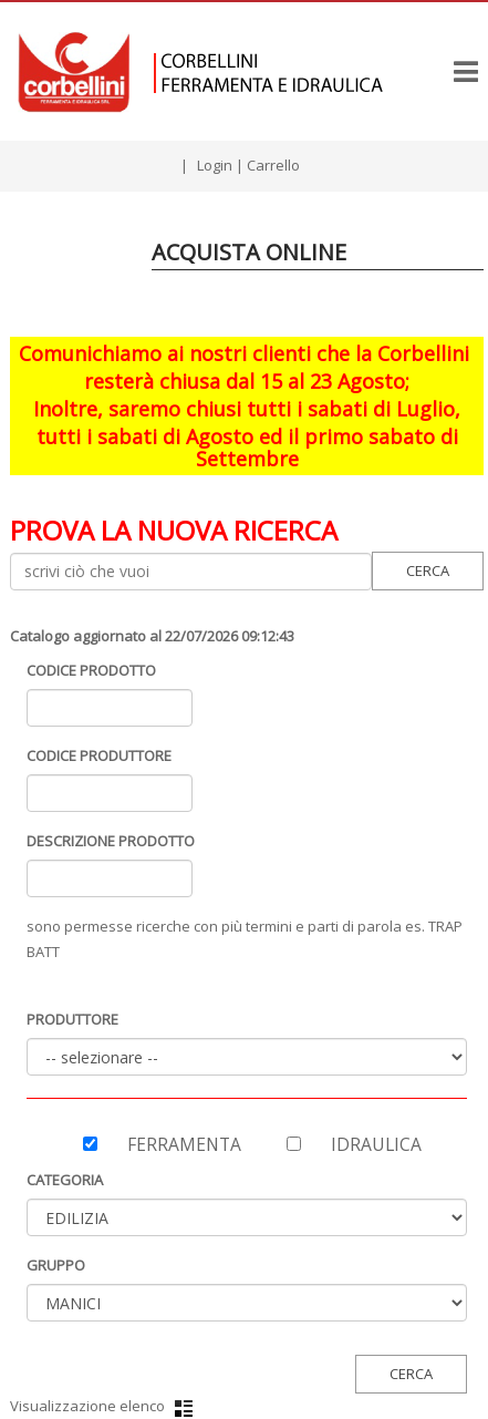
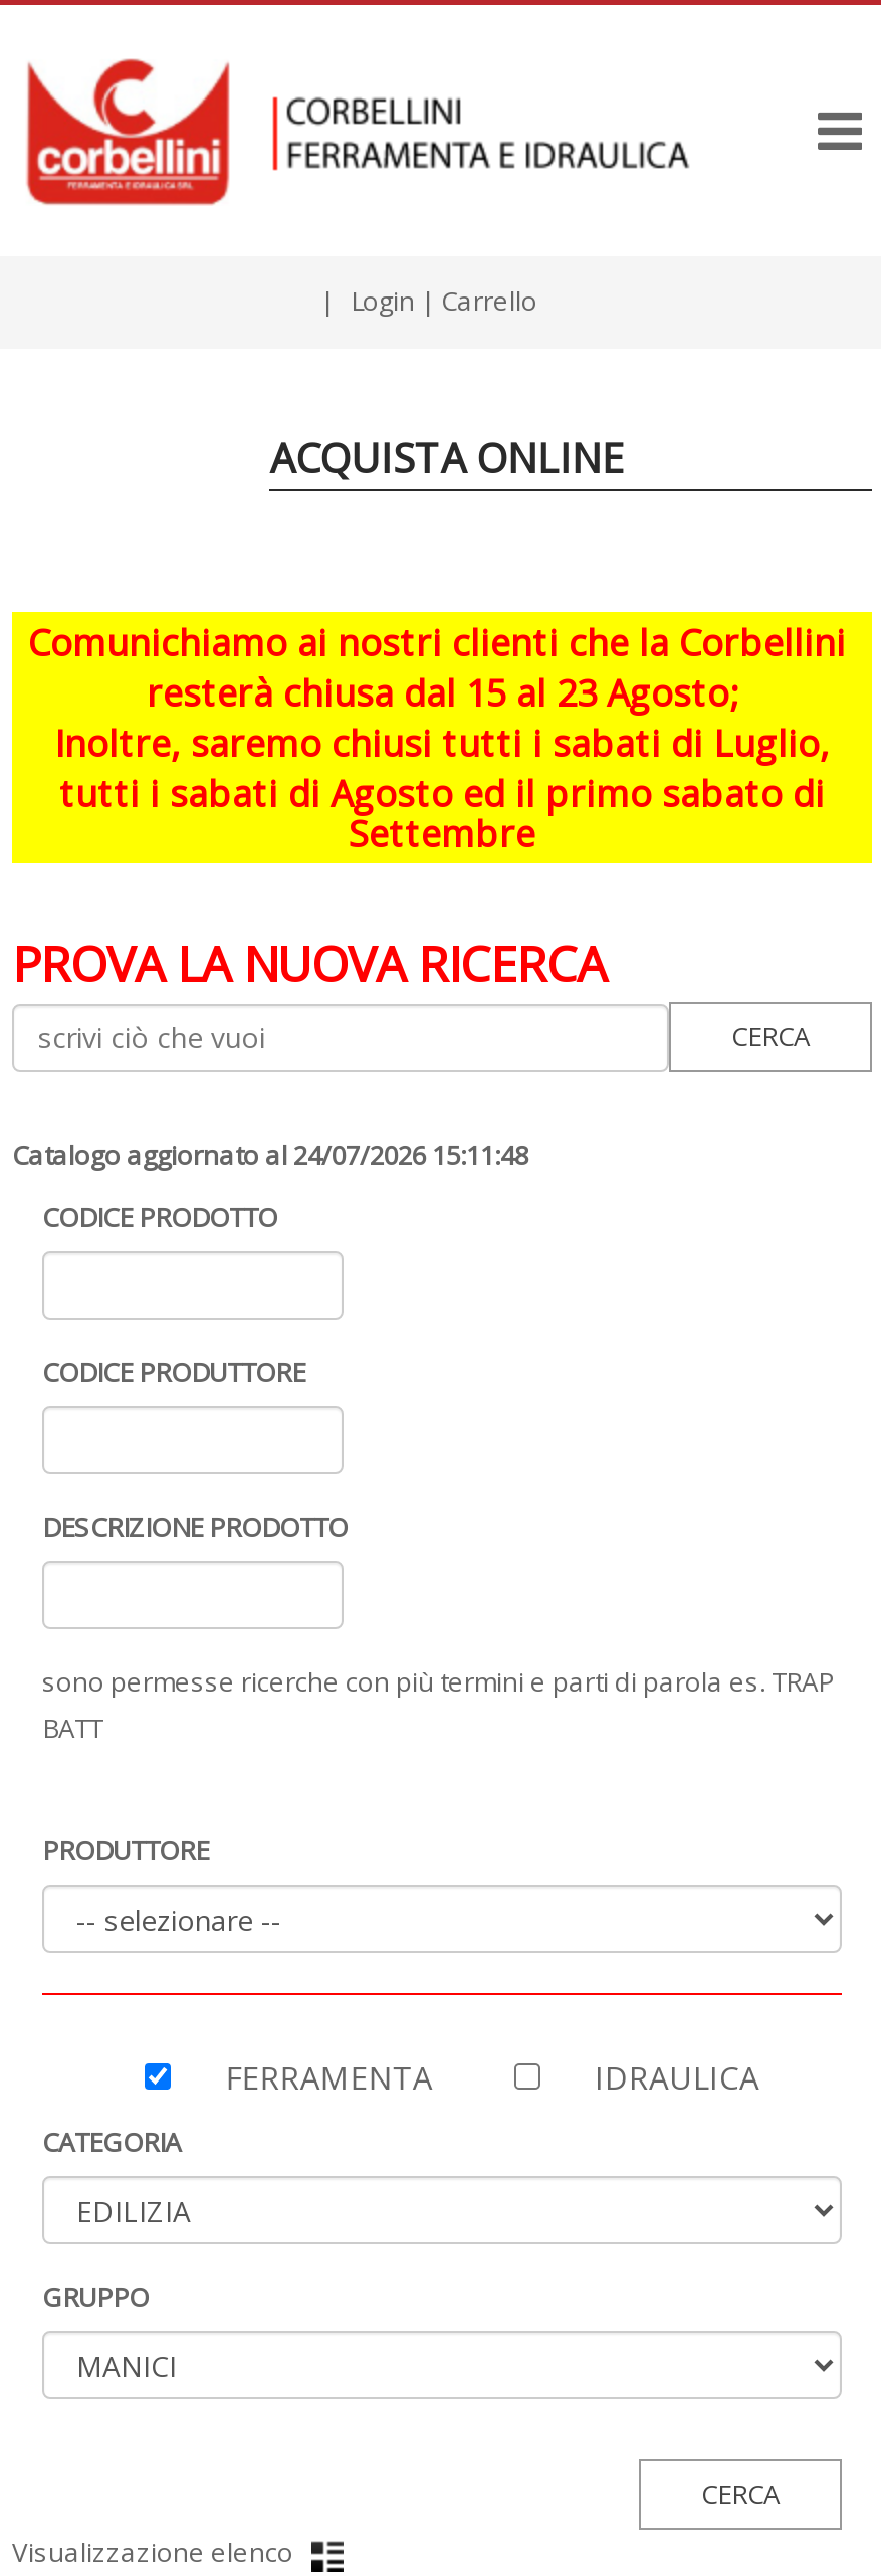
- Catalogo aggiornato al 22/07/2026 09:12:43
+ Catalogo aggiornato al 24/07/2026 15:11:48
